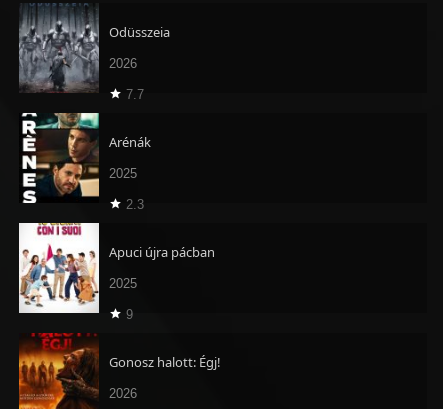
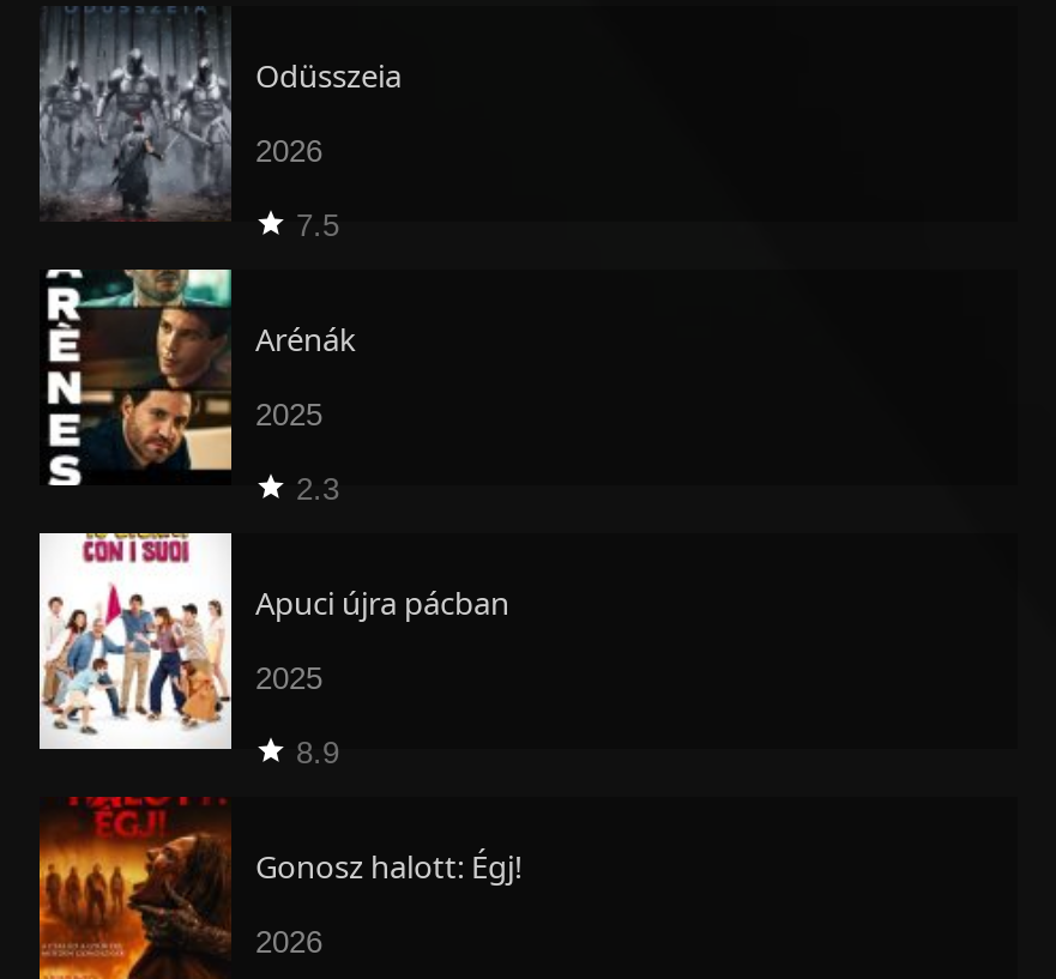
- 7.7
+ 7.5

- 9
+ 8.9
